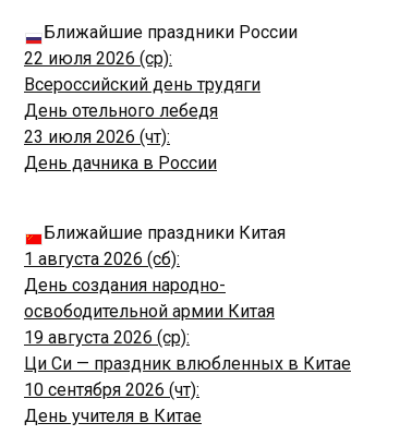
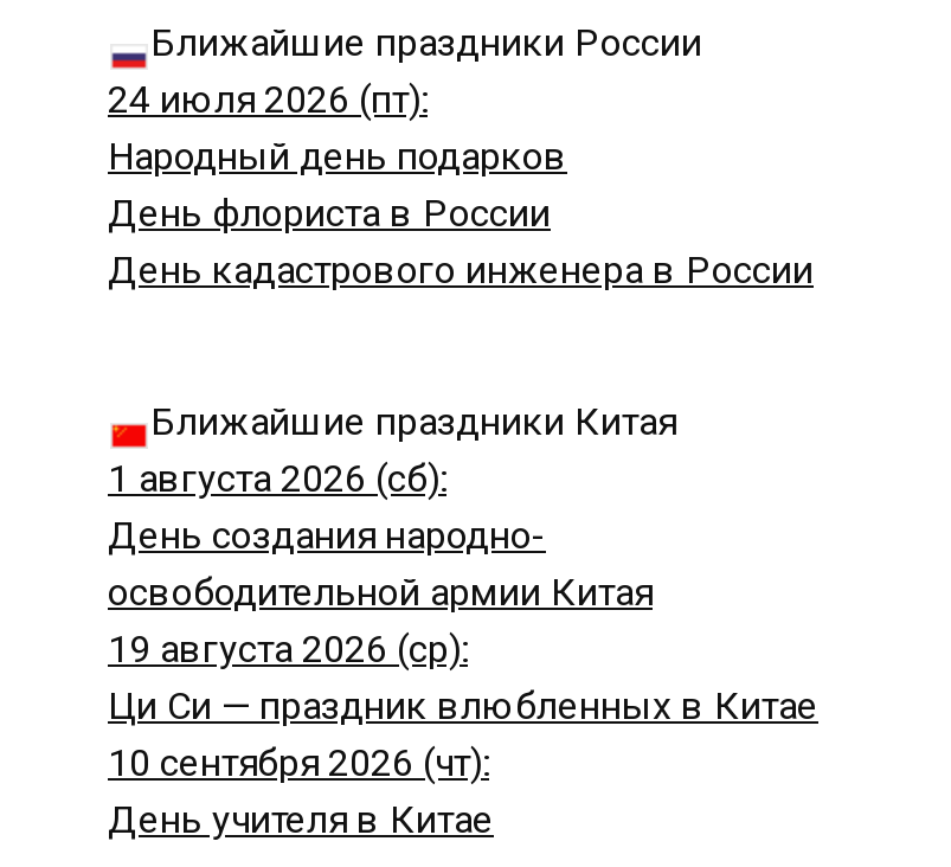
- 22 июля 2026 (ср):
- Всероссийский день трудяги
- День отельного лебедя
- 23 июля 2026 (чт):
- День дачника в России
+ 24 июля 2026 (пт):
+ Народный день подарков
+ День флориста в России
+ День кадастрового инженера в России
